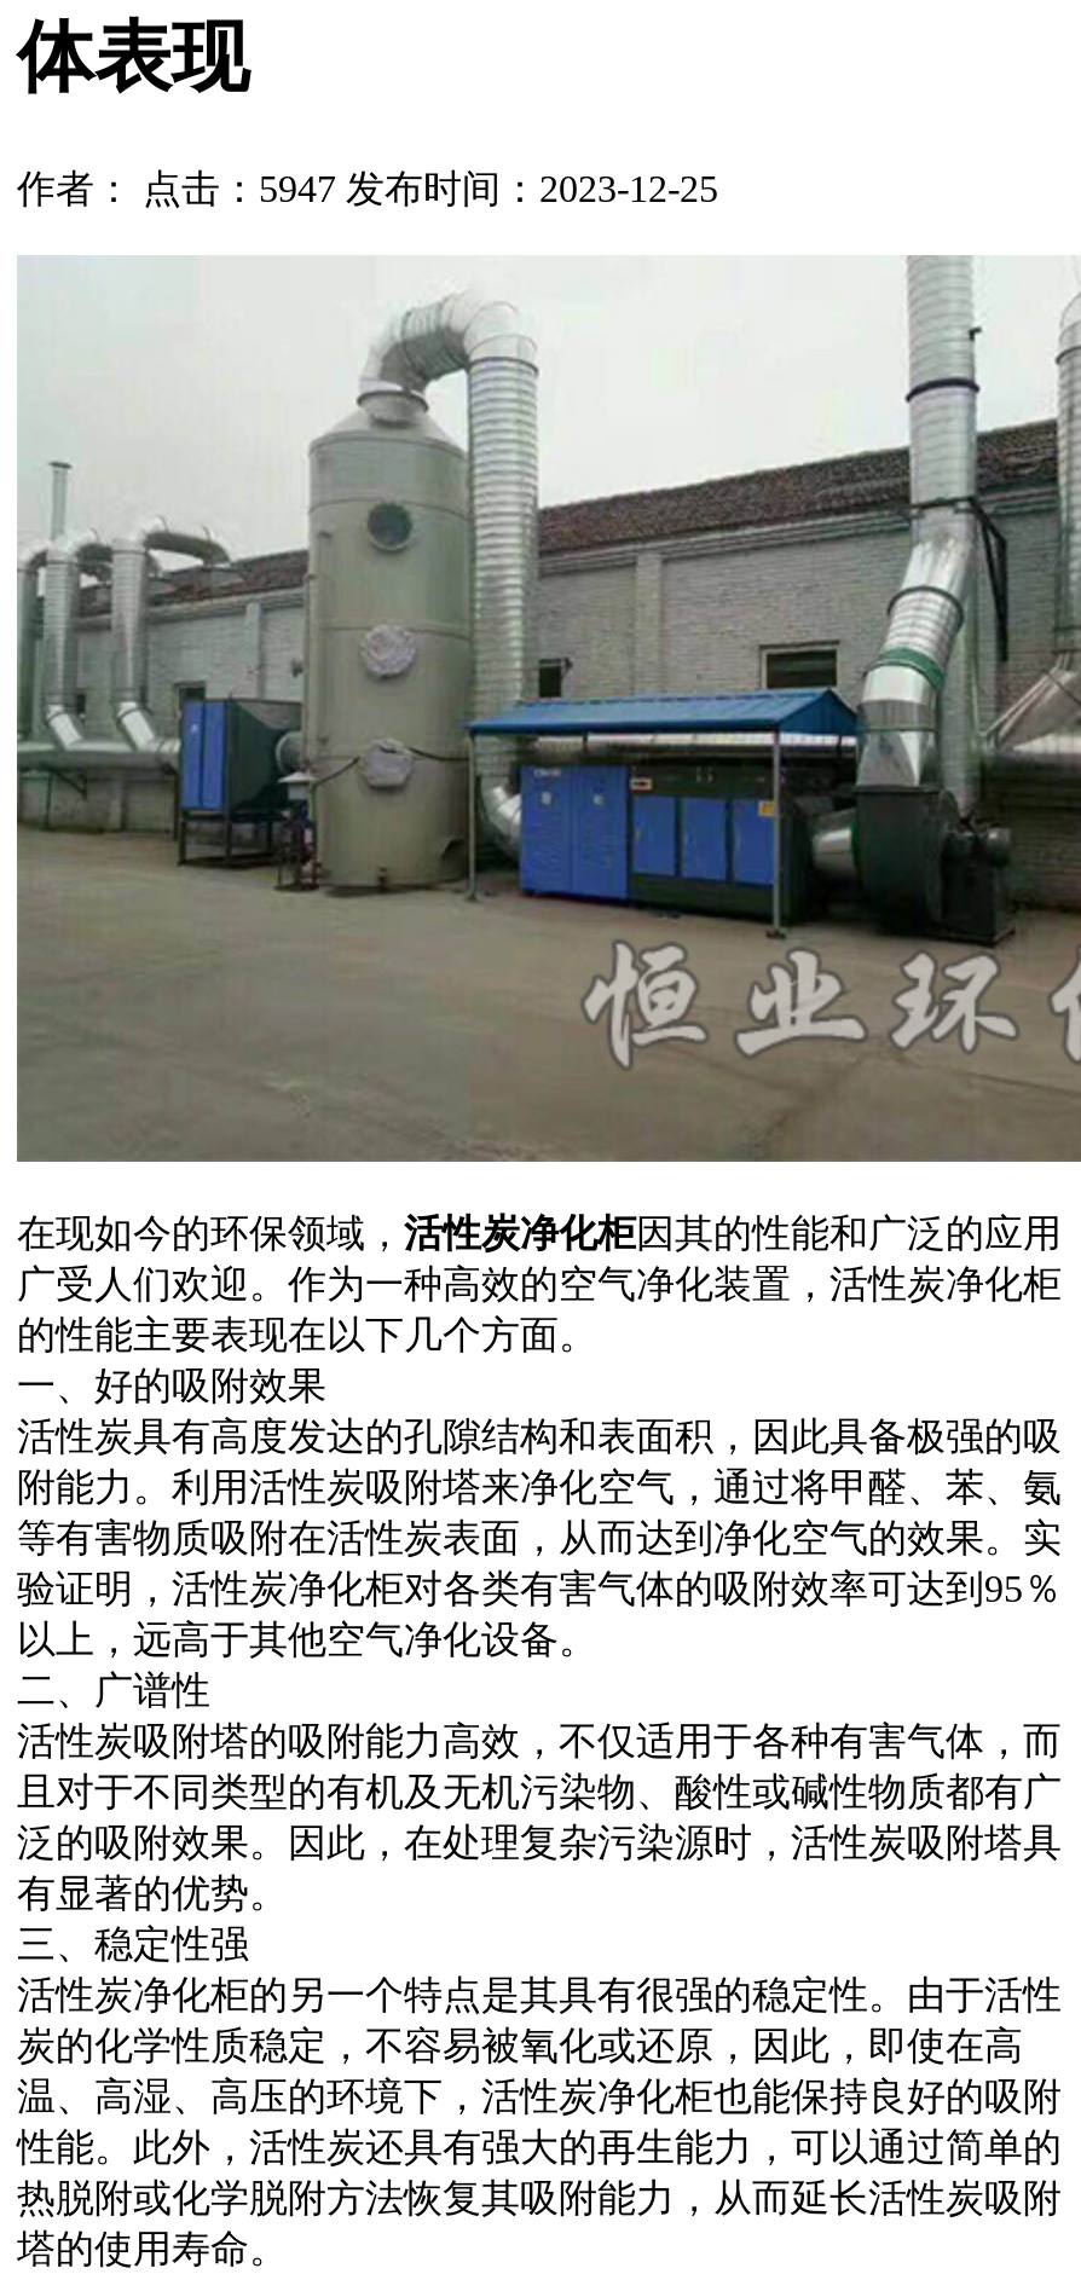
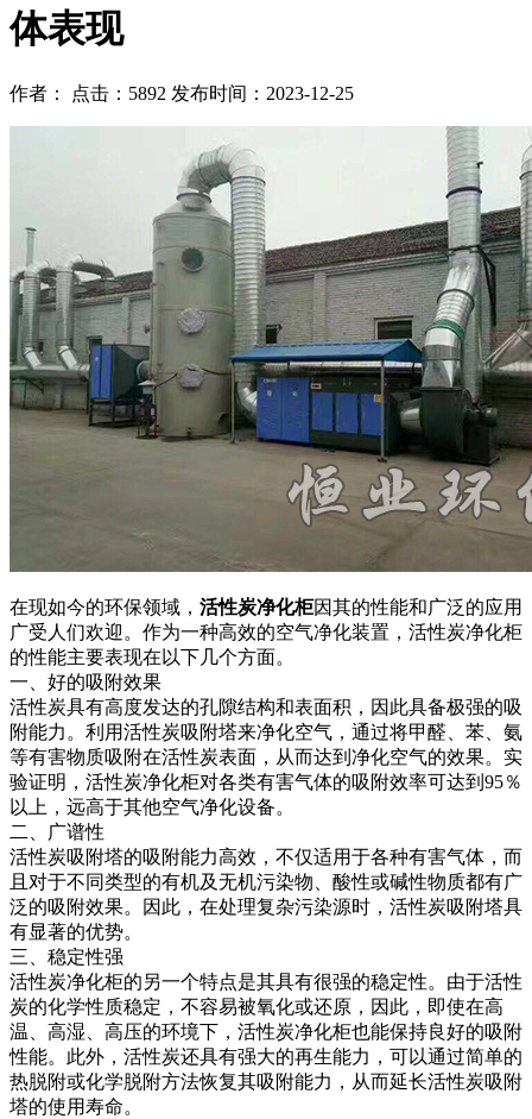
- 作者： 点击：5947 发布时间：2023-12-25
+ 作者： 点击：5892 发布时间：2023-12-25
